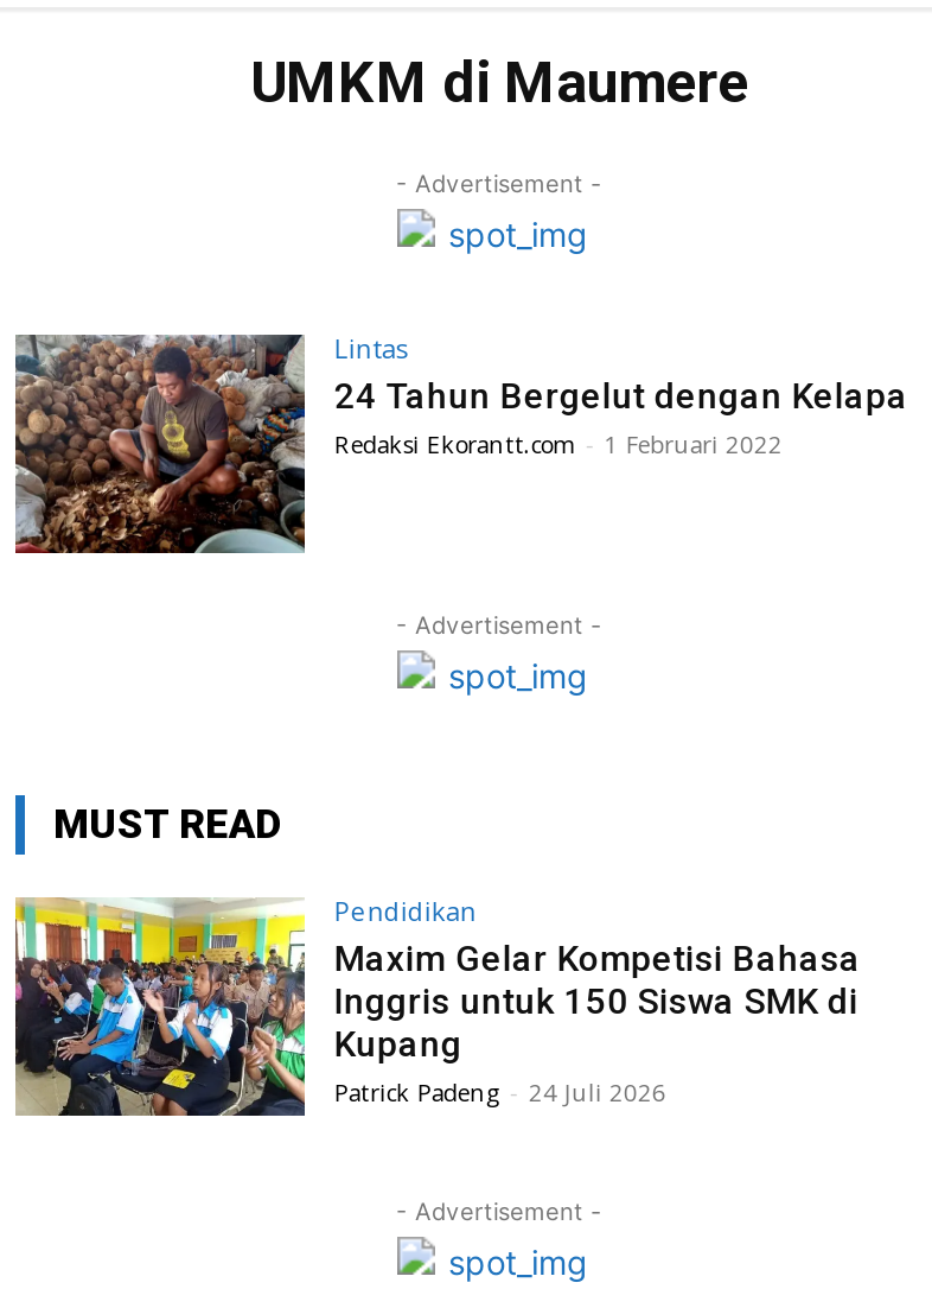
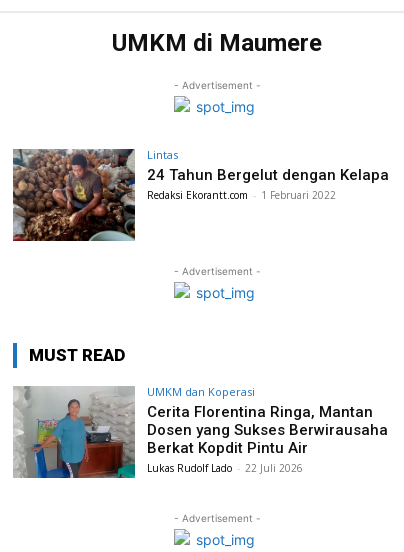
- [image]
- Pendidikan
- Maxim Gelar Kompetisi Bahasa
- Inggris untuk 150 Siswa SMK di
- Kupang
- Patrick Padeng - 24 Juli 2026
+ [image]
+ UMKM dan Koperasi
+ Cerita Florentina Ringa, Mantan
+ Dosen yang Sukses Berwirausaha
+ Berkat Kopdit Pintu Air
+ Lukas Rudolf Lado - 22 Juli 2026
